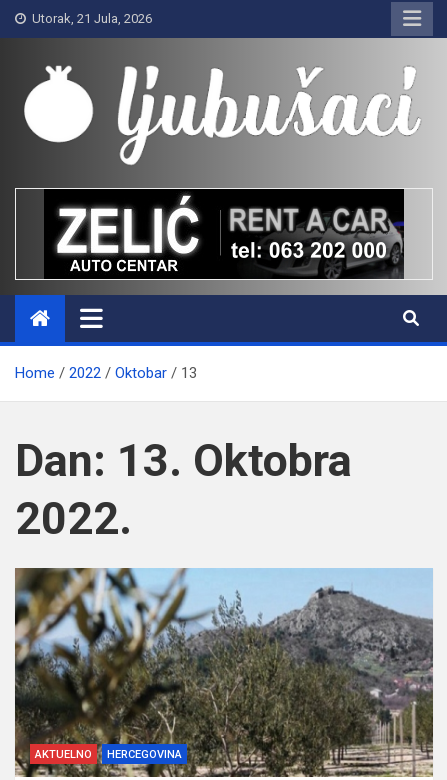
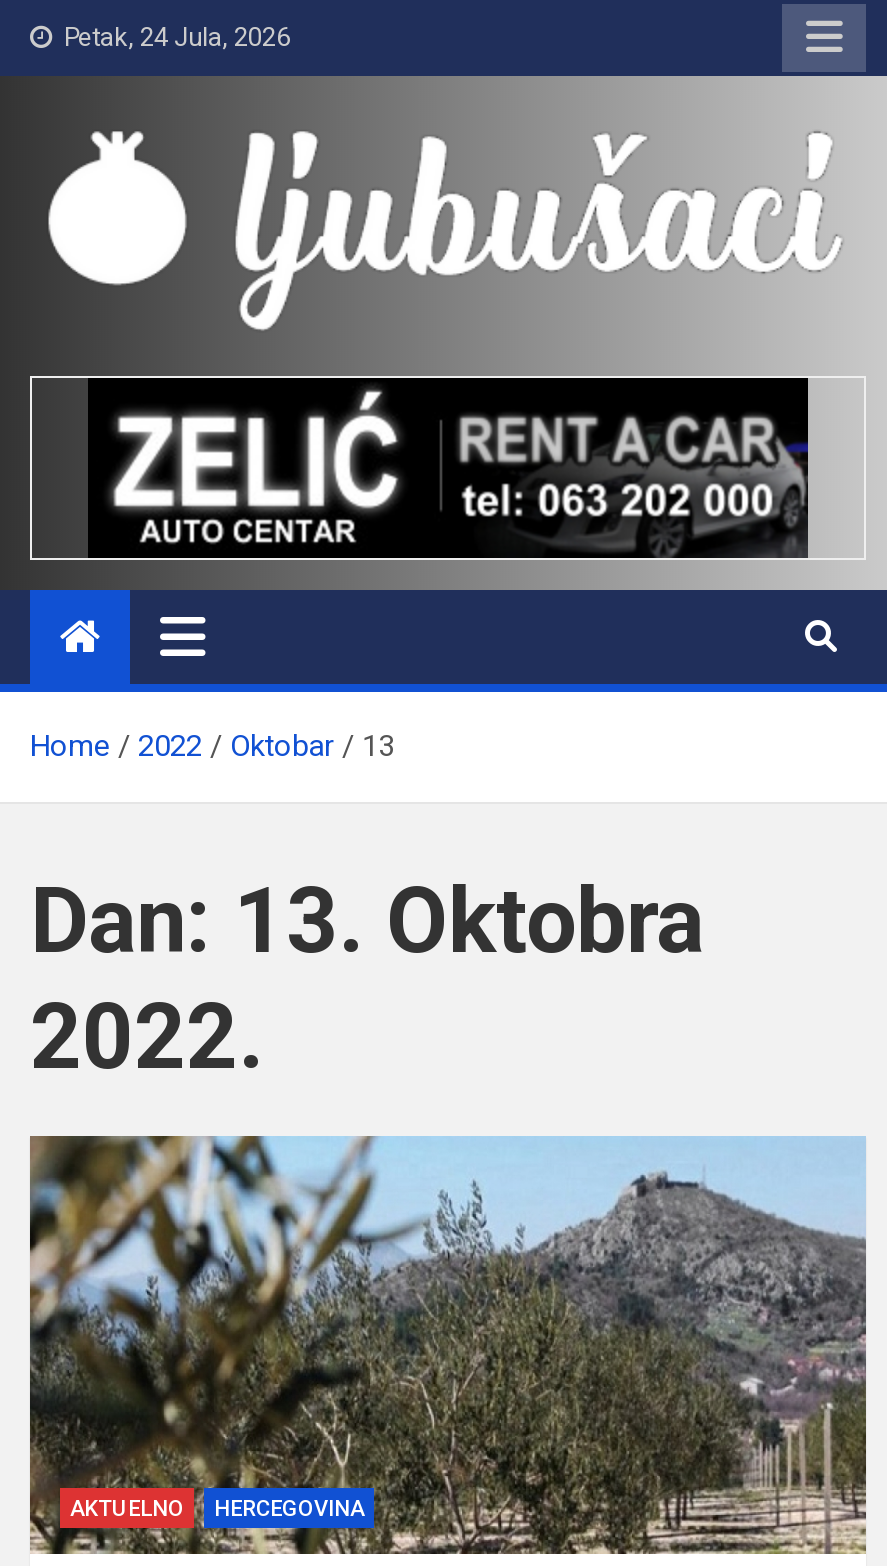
- Utorak, 21 Jula, 2026
+ Petak, 24 Jula, 2026
